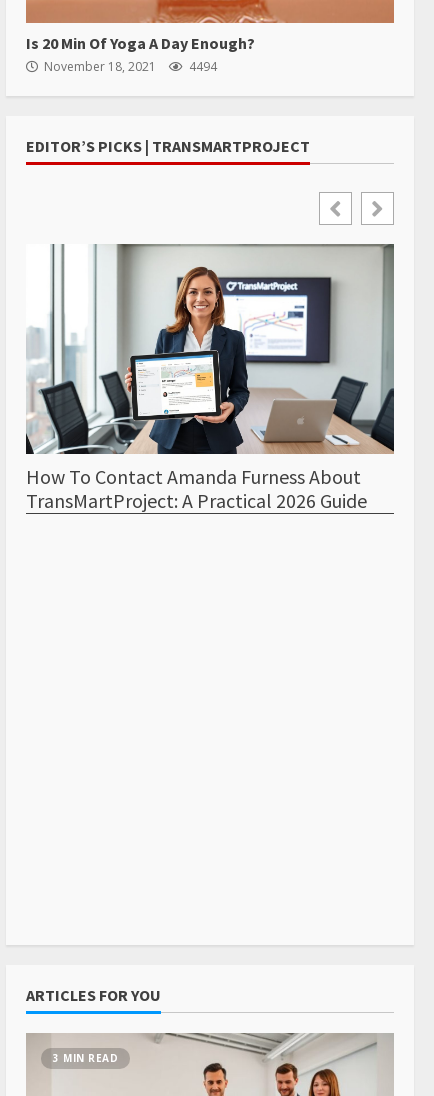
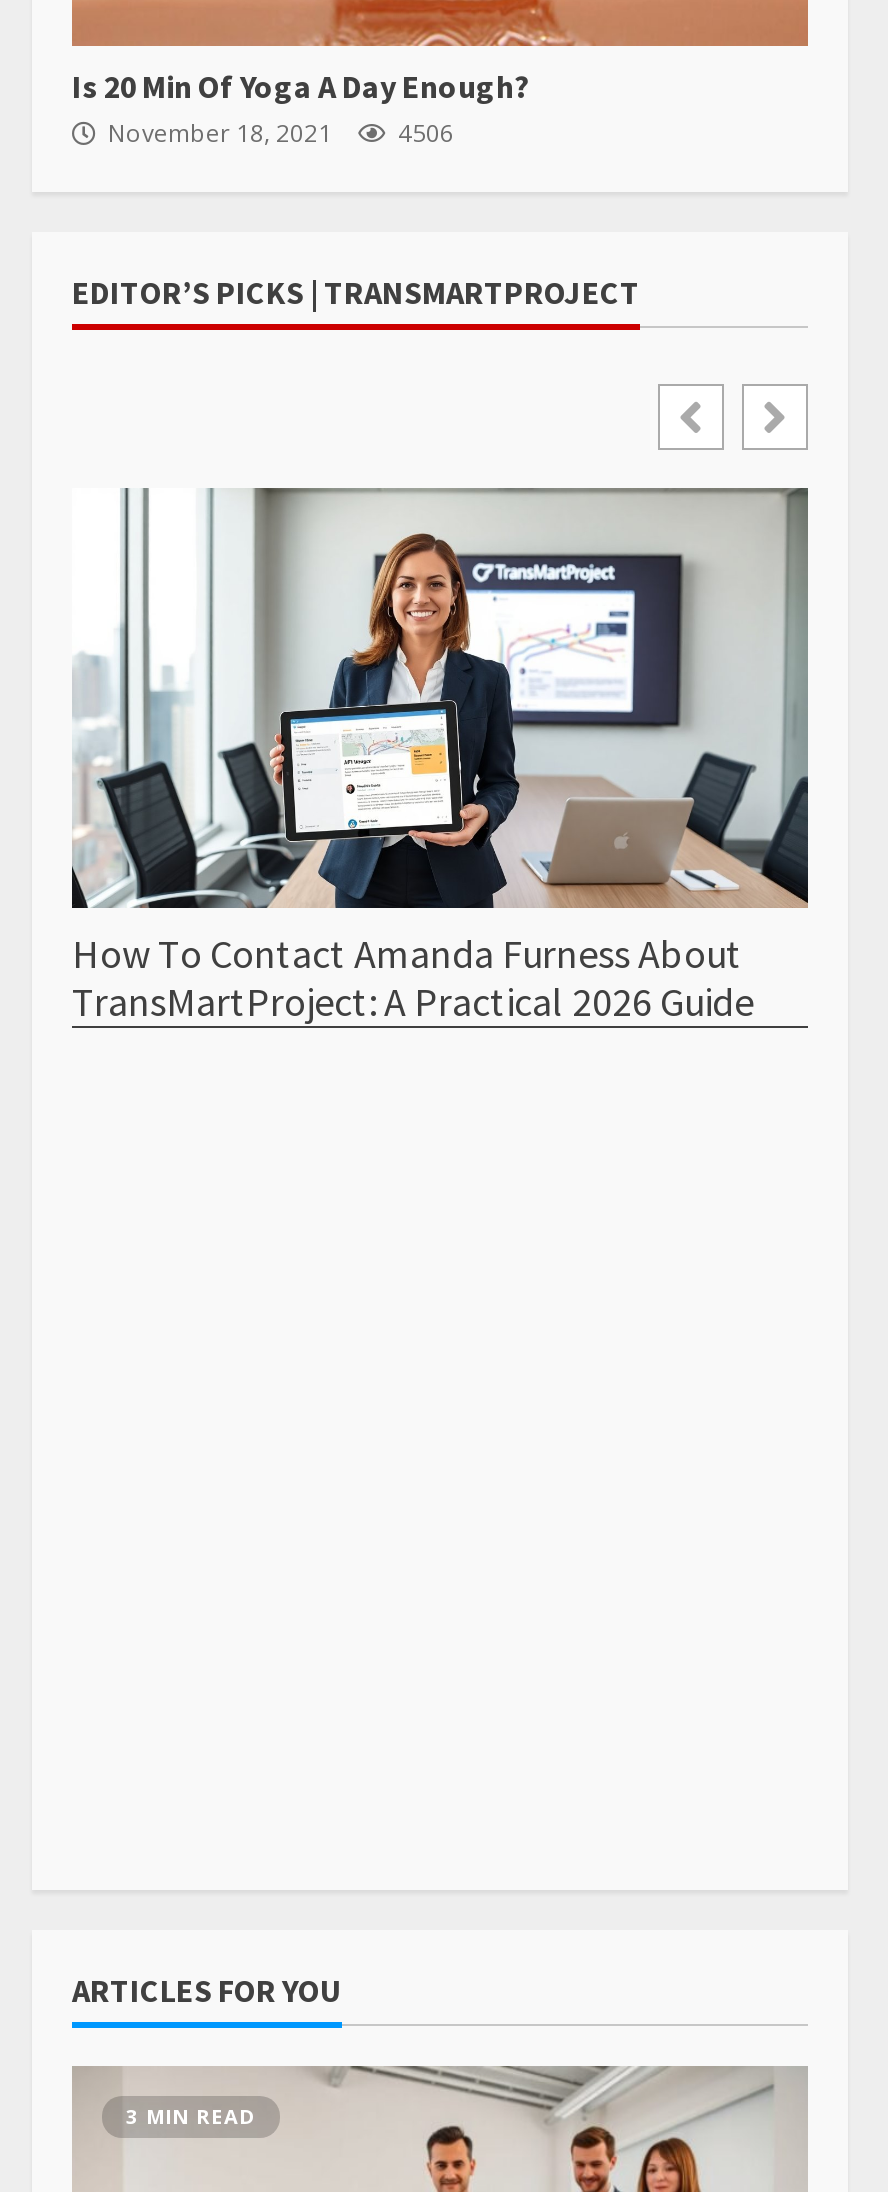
- November 18, 2021 4494
+ November 18, 2021 4506
